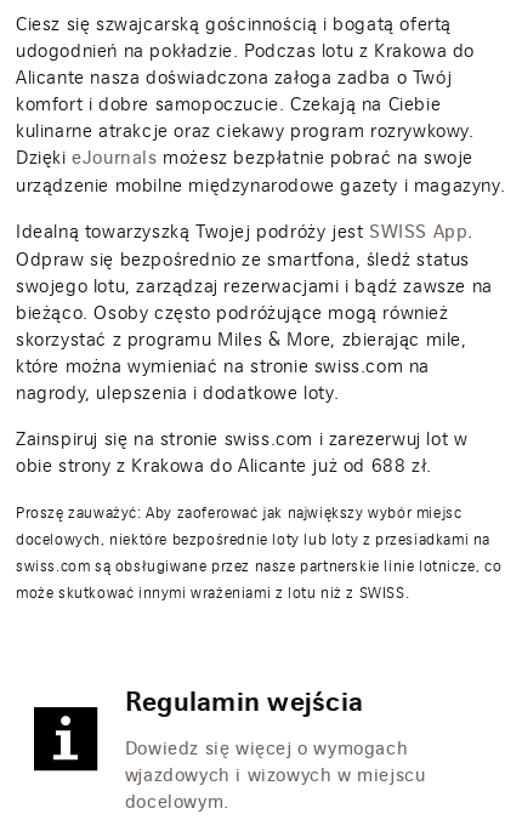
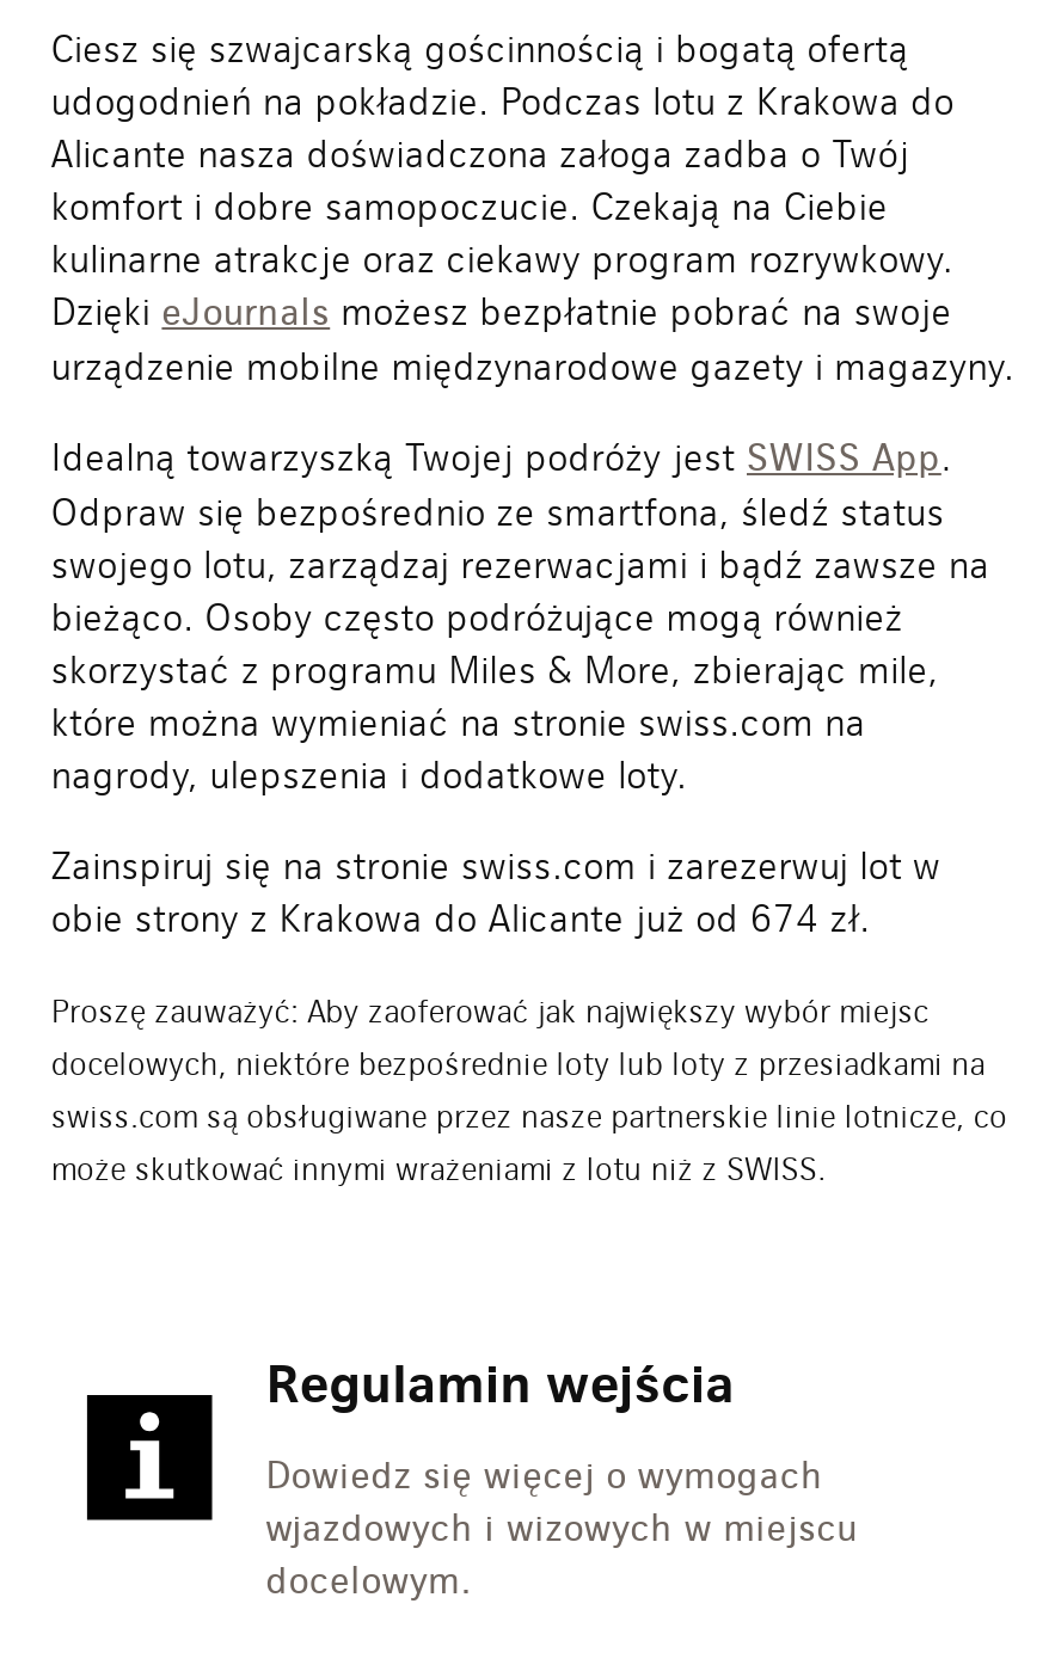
- obie strony z Krakowa do Alicante już od 688 zł.
+ obie strony z Krakowa do Alicante już od 674 zł.
